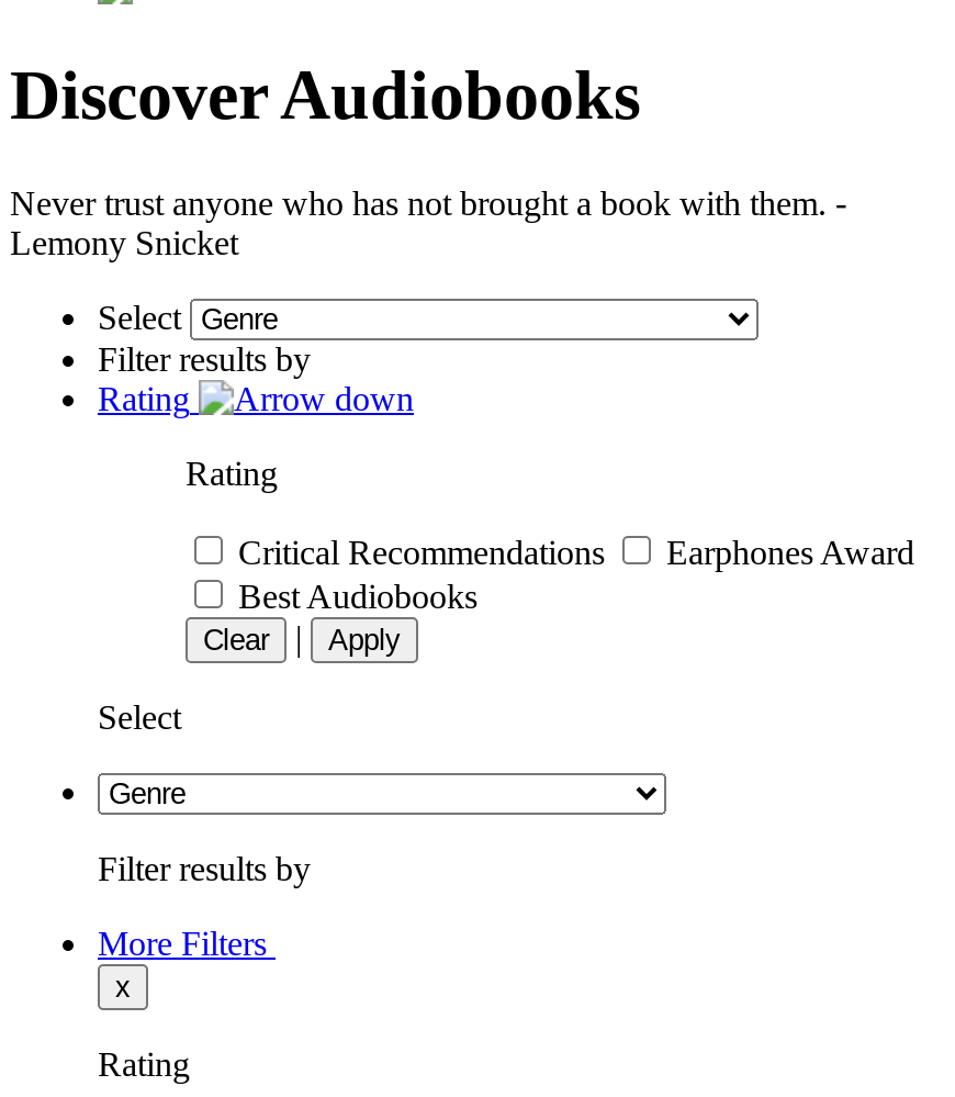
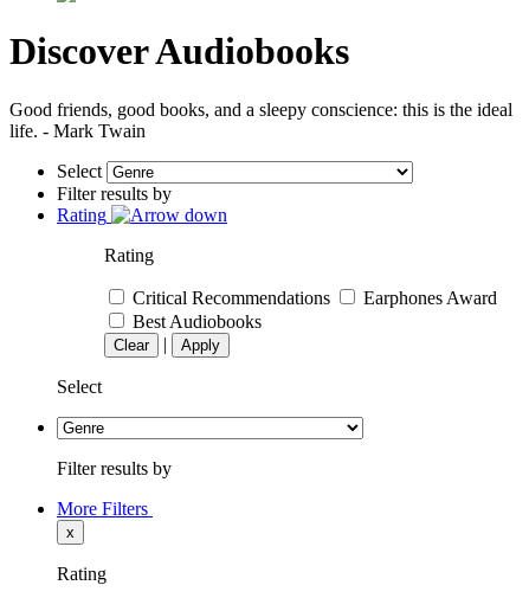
- Never trust anyone who has not brought a book with them. -
- Lemony Snicket
+ Good friends, good books, and a sleepy conscience: this is the ideal
+ life. - Mark Twain
